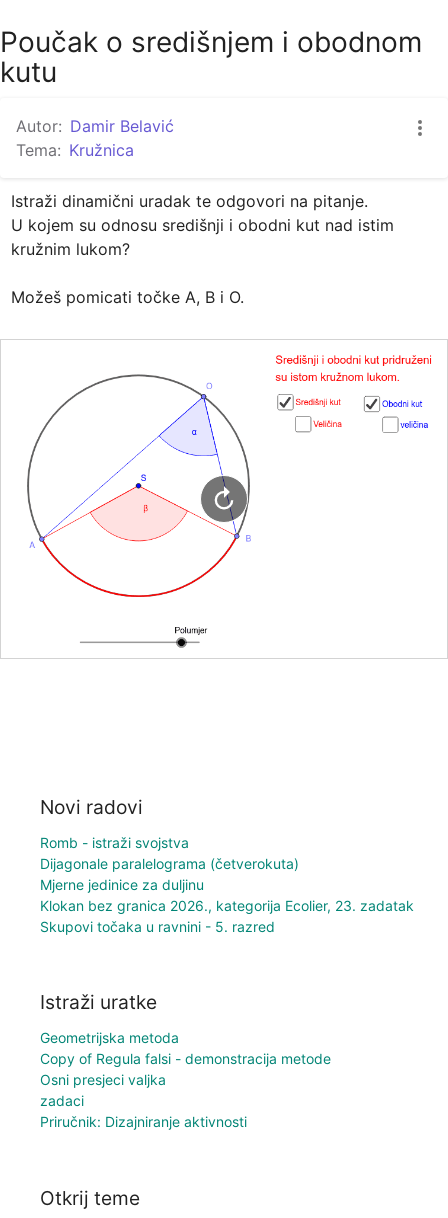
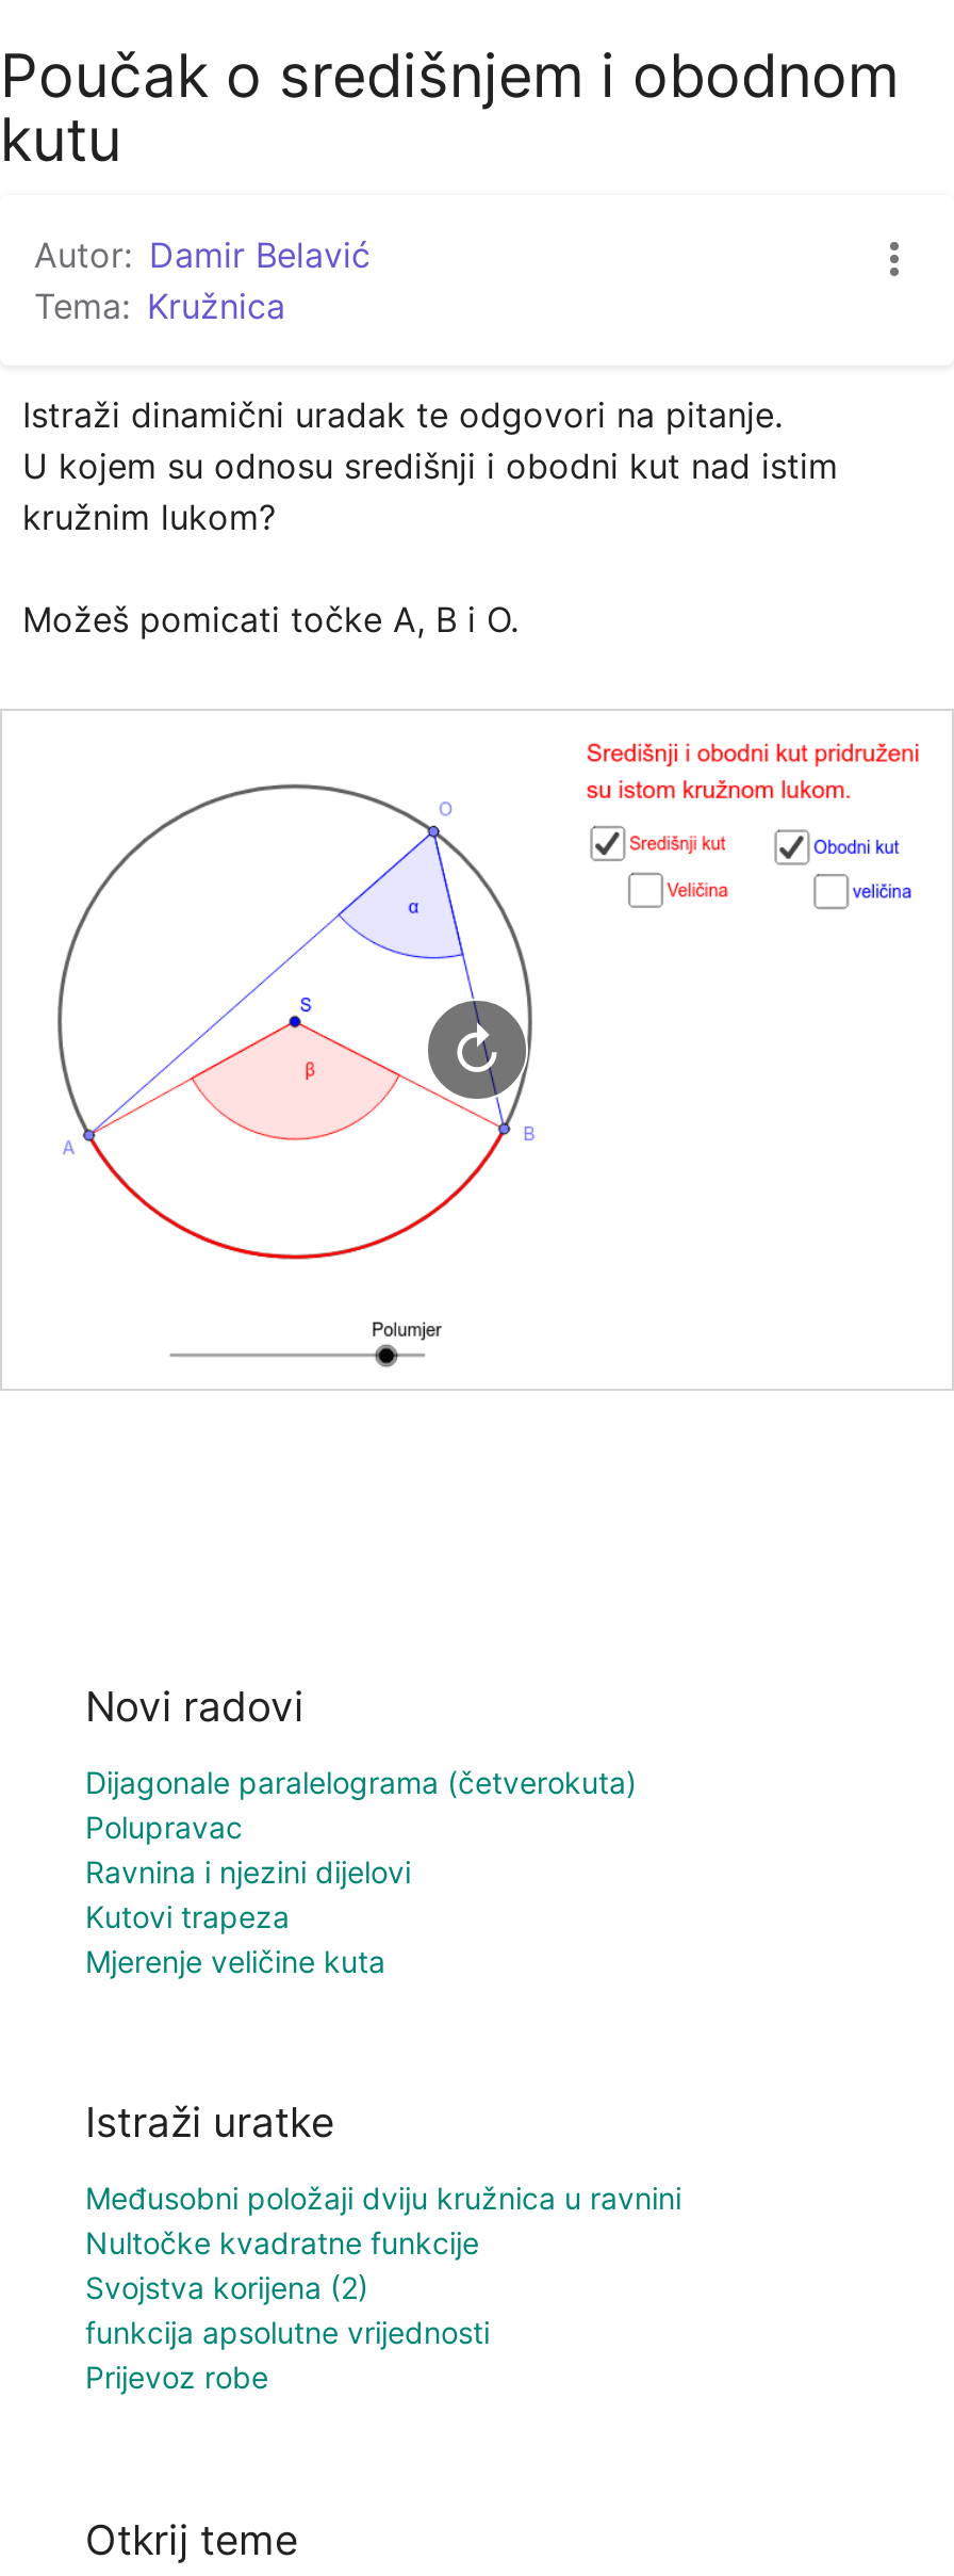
- Romb - istraži svojstva

moved up: Dijagonale paralelograma (četverokuta)

- Mjerne jedinice za duljinu
- Klokan bez granica 2026., kategorija Ecolier, 23. zadatak
- Skupovi točaka u ravnini - 5. razred
+ Polupravac
+ Ravnina i njezini dijelovi
+ Kutovi trapeza
+ Mjerenje veličine kuta

- Geometrijska metoda
- Copy of Regula falsi - demonstracija metode
- Osni presjeci valjka
- zadaci
- Priručnik: Dizajniranje aktivnosti
+ Međusobni položaji dviju kružnica u ravnini
+ Nultočke kvadratne funkcije
+ Svojstva korijena (2)
+ funkcija apsolutne vrijednosti
+ Prijevoz robe
